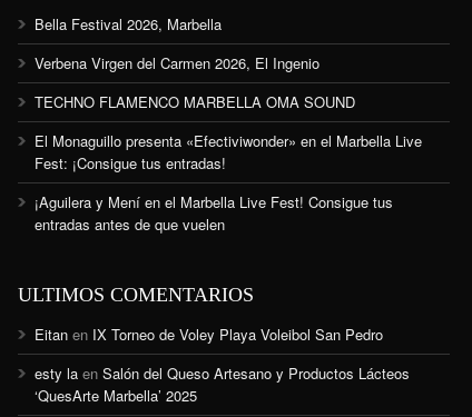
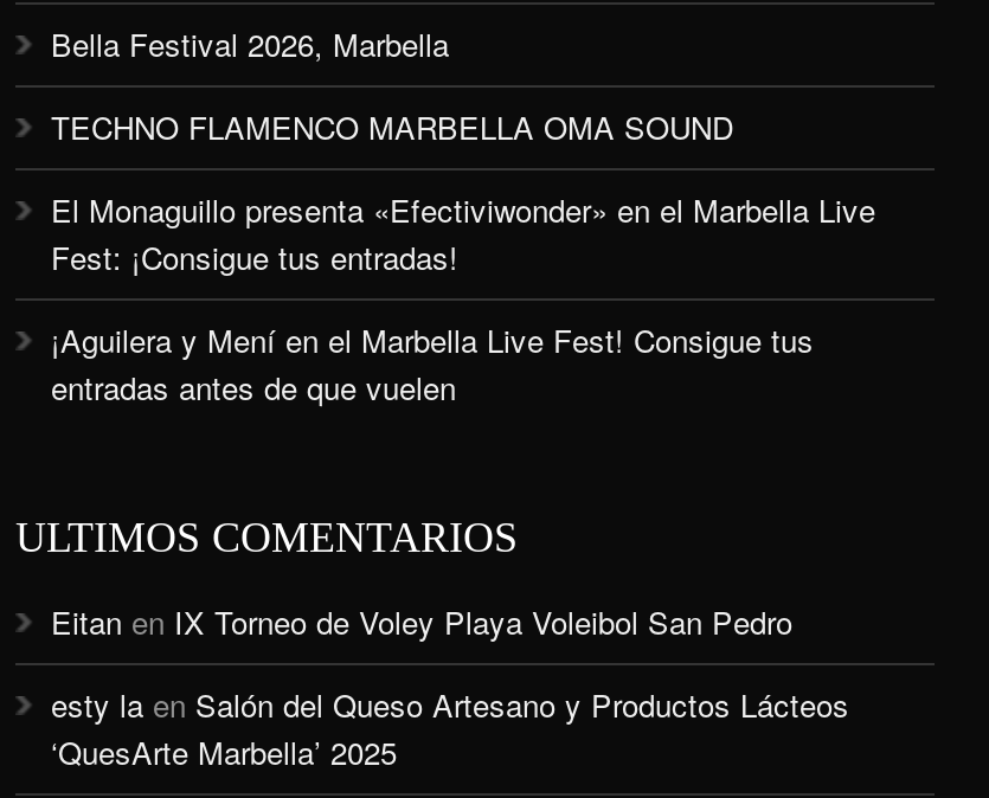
- Verbena Virgen del Carmen 2026, El Ingenio
